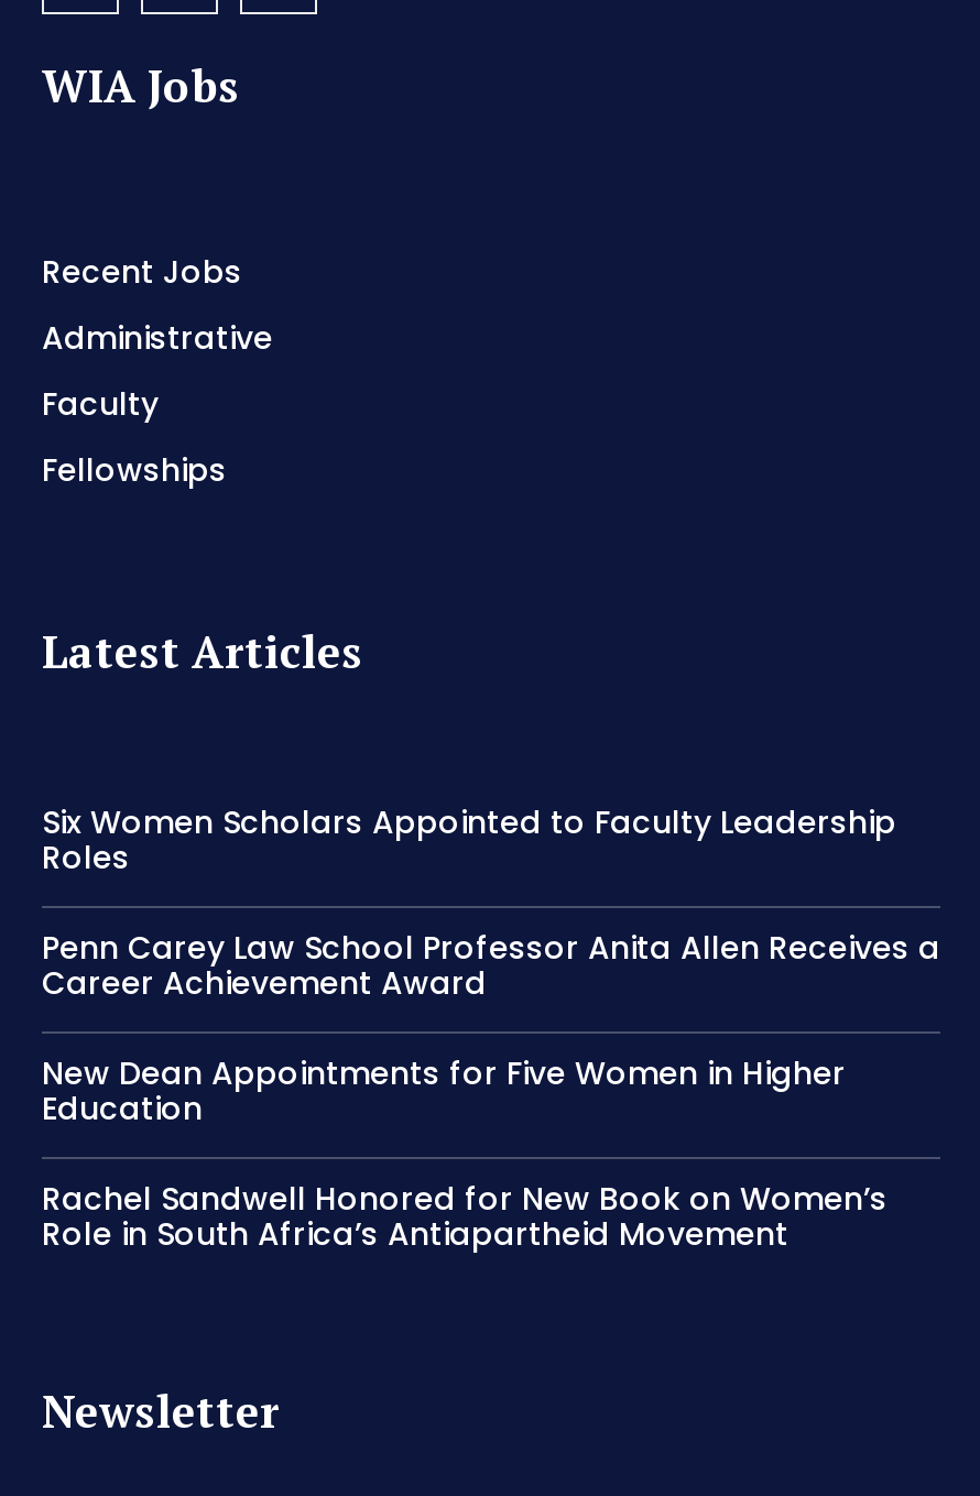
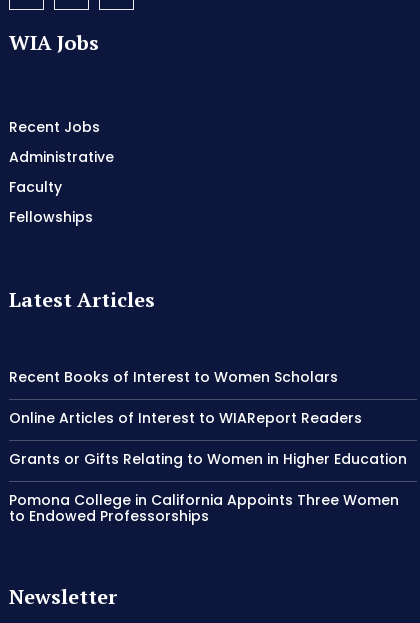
- Six Women Scholars Appointed to Faculty Leadership
- Roles
+ Recent Books of Interest to Women Scholars

- Penn Carey Law School Professor Anita Allen Receives a
- Career Achievement Award
+ Online Articles of Interest to WIAReport Readers

- New Dean Appointments for Five Women in Higher
- Education
+ Grants or Gifts Relating to Women in Higher Education

- Rachel Sandwell Honored for New Book on Women’s
- Role in South Africa’s Antiapartheid Movement
+ Pomona College in California Appoints Three Women
+ to Endowed Professorships
